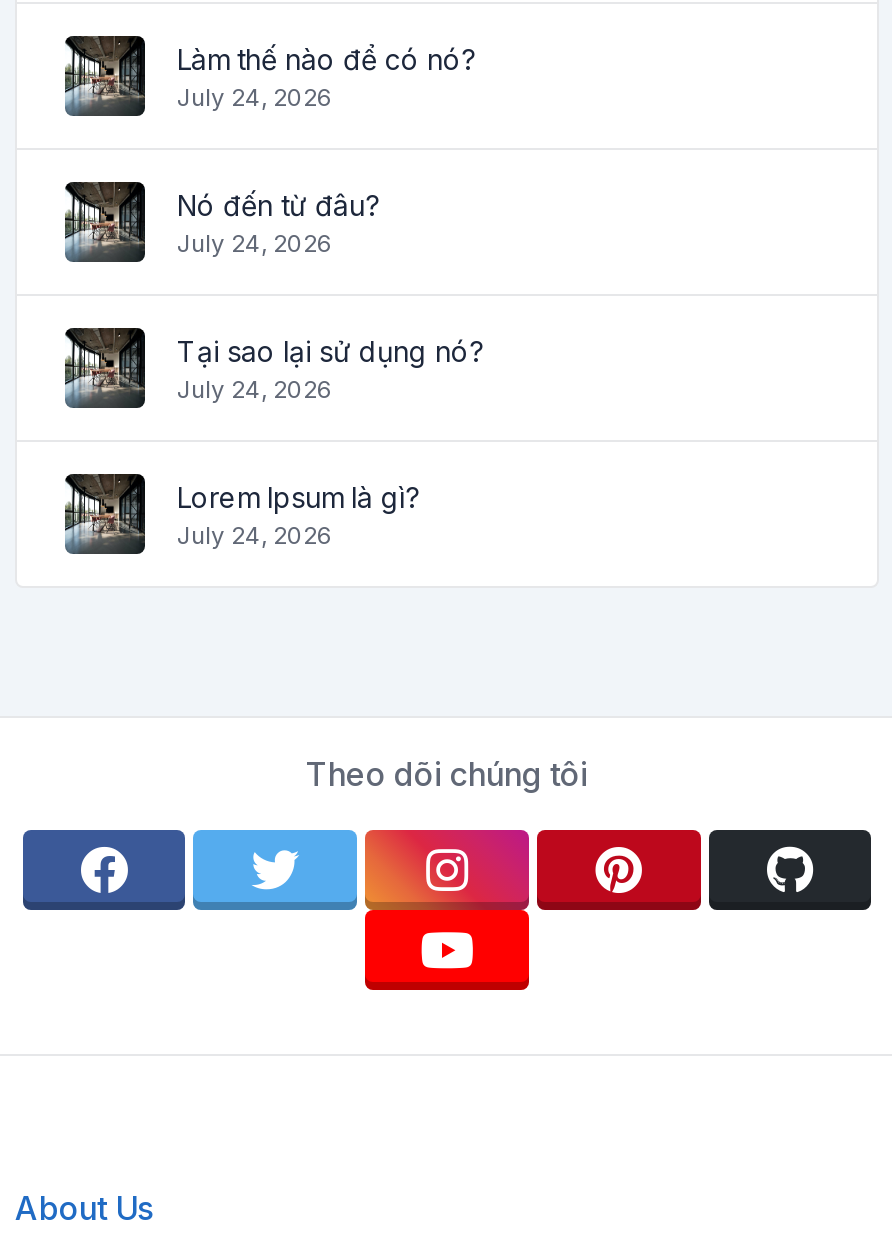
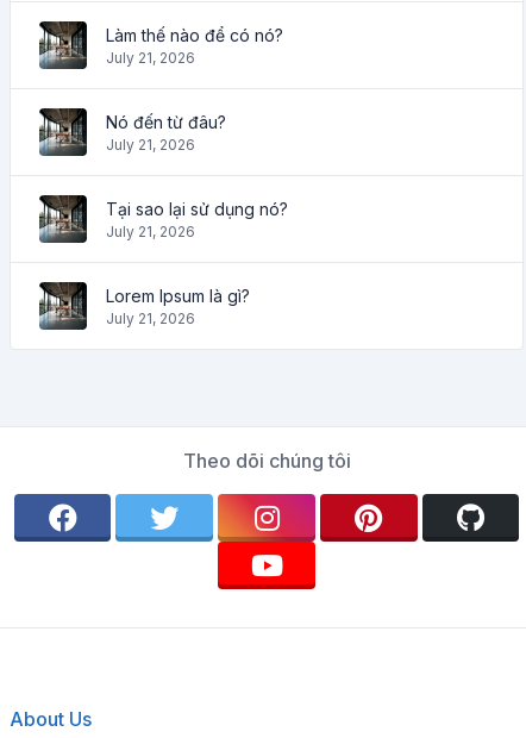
- July 24, 2026
+ July 21, 2026

- July 24, 2026
+ July 21, 2026

- July 24, 2026
+ July 21, 2026

- July 24, 2026
+ July 21, 2026
